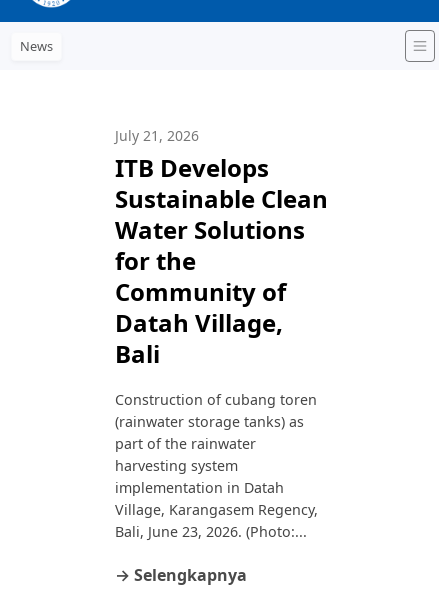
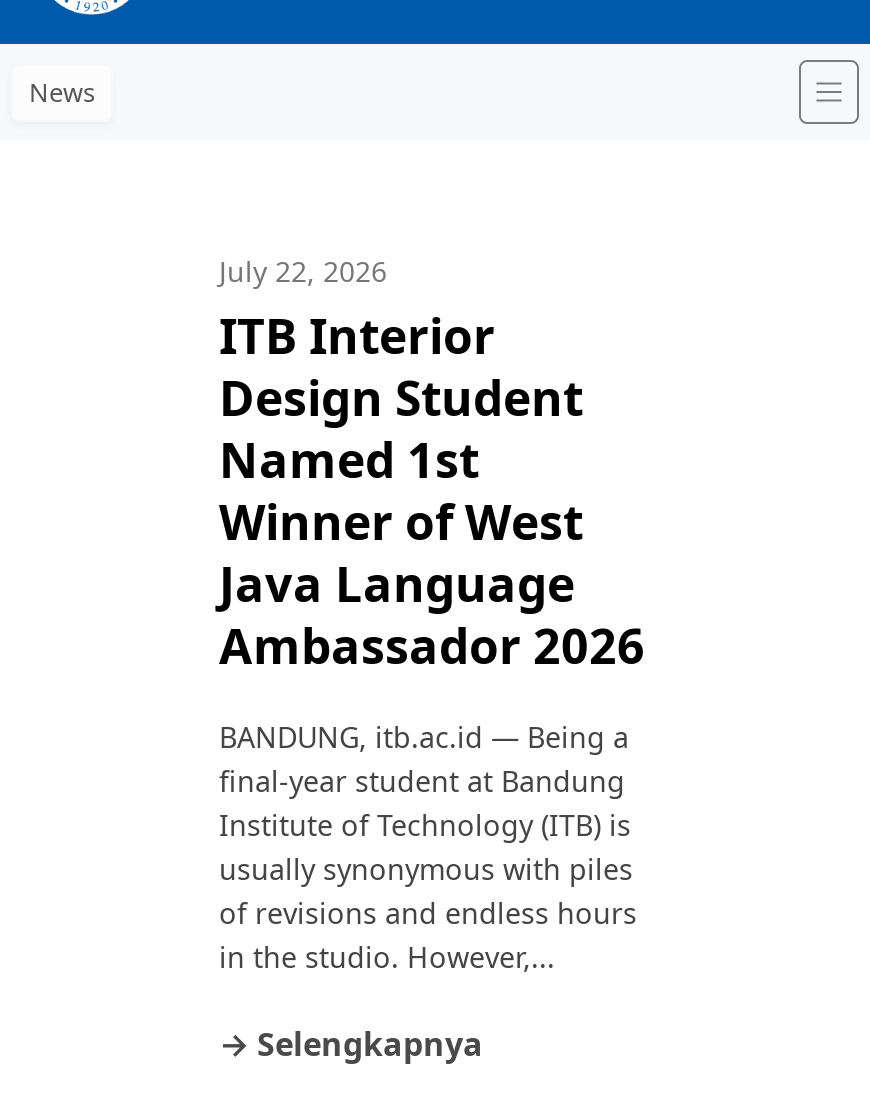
- July 21, 2026
- ITB Develops
- Sustainable Clean
- Water Solutions
- for the
- Community of
- Datah Village,
- Bali
+ July 22, 2026
+ ITB Interior
+ Design Student
+ Named 1st
+ Winner of West
+ Java Language
+ Ambassador 2026

- Construction of cubang toren
- (rainwater storage tanks) as
- part of the rainwater
- harvesting system
- implementation in Datah
- Village, Karangasem Regency,
- Bali, June 23, 2026. (Photo:...
+ BANDUNG, itb.ac.id — Being a
+ final-year student at Bandung
+ Institute of Technology (ITB) is
+ usually synonymous with piles
+ of revisions and endless hours
+ in the studio. However,...
